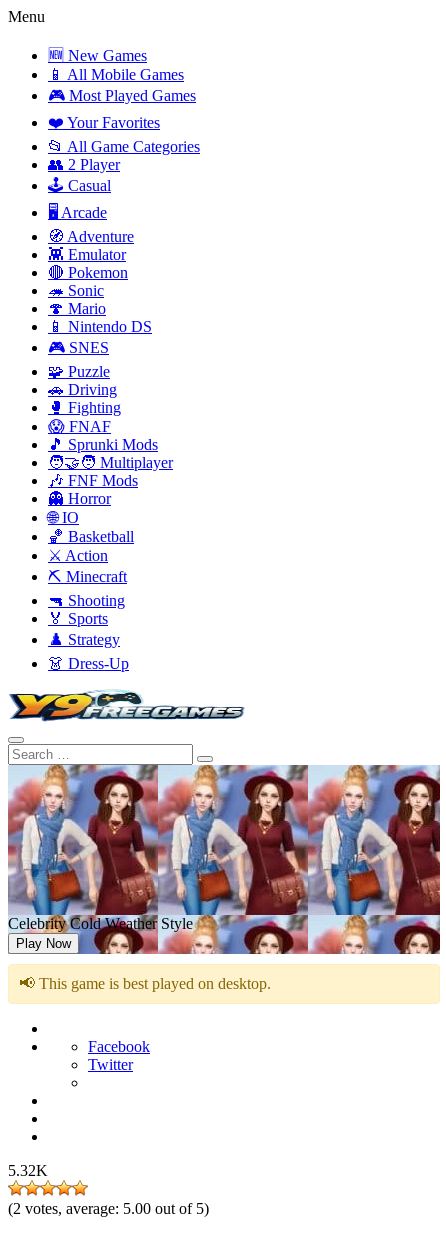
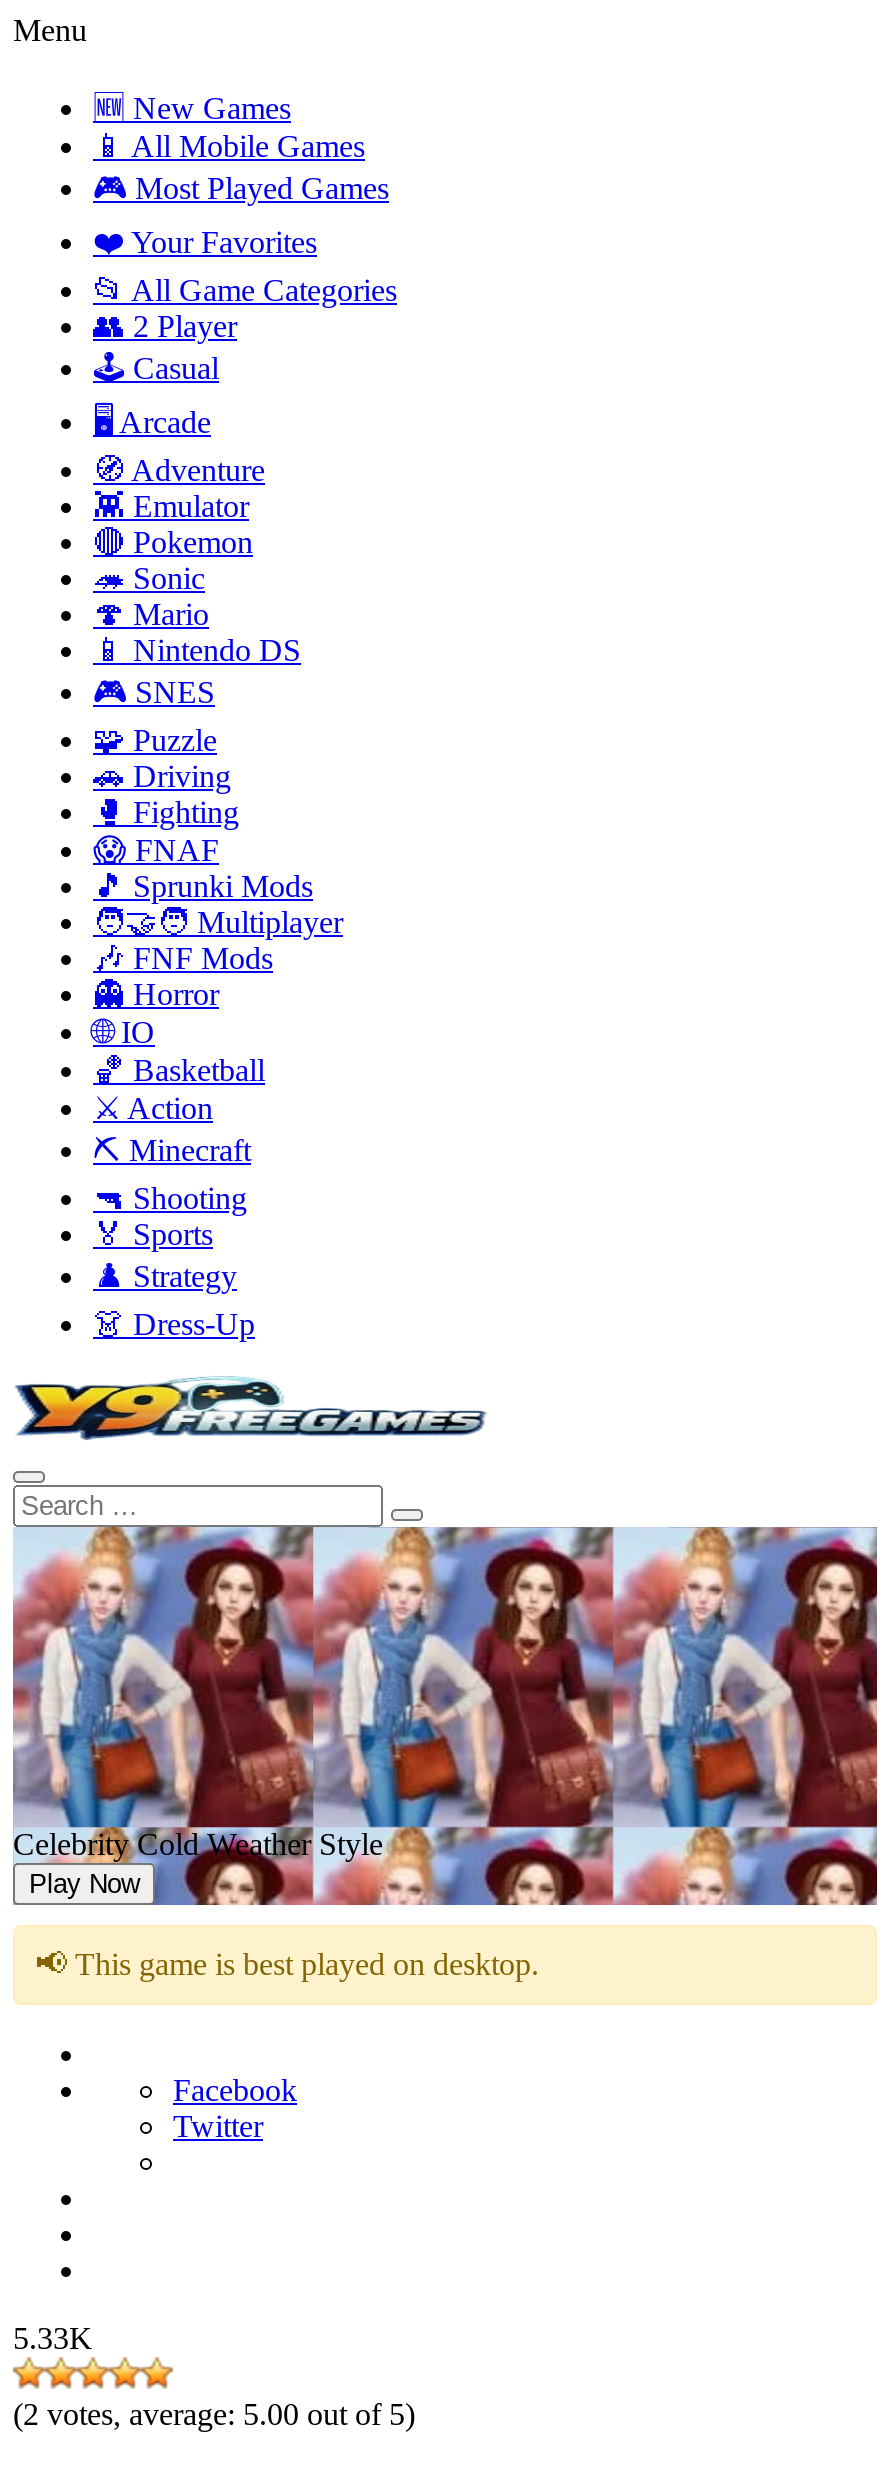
- 5.32K
+ 5.33K
